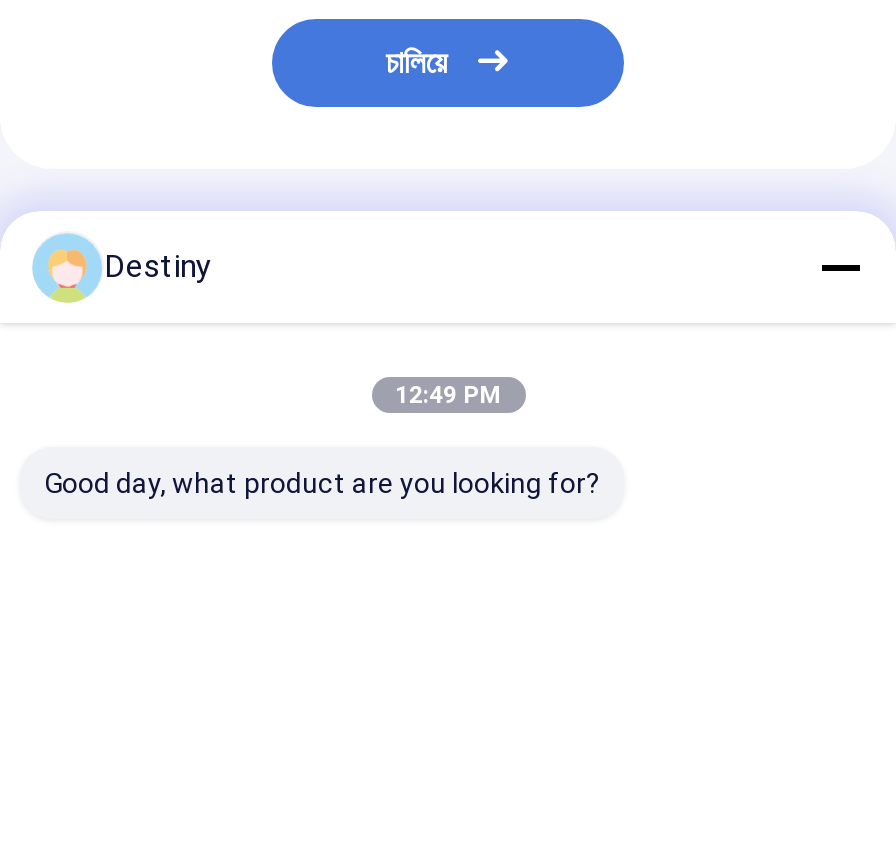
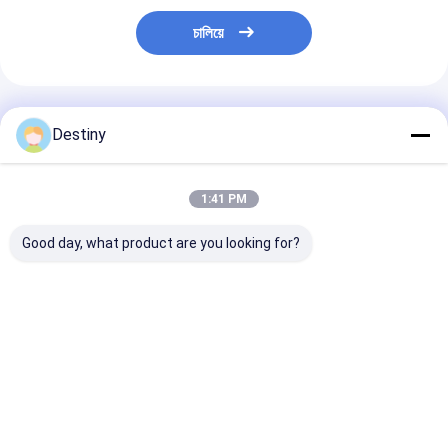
- 12:49 PM
+ 1:41 PM
